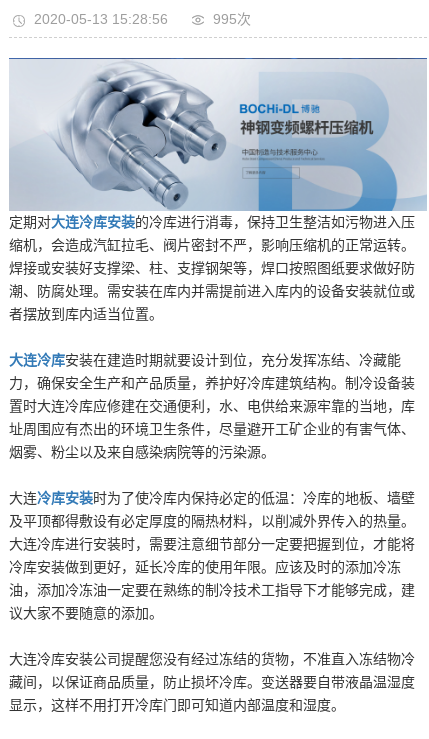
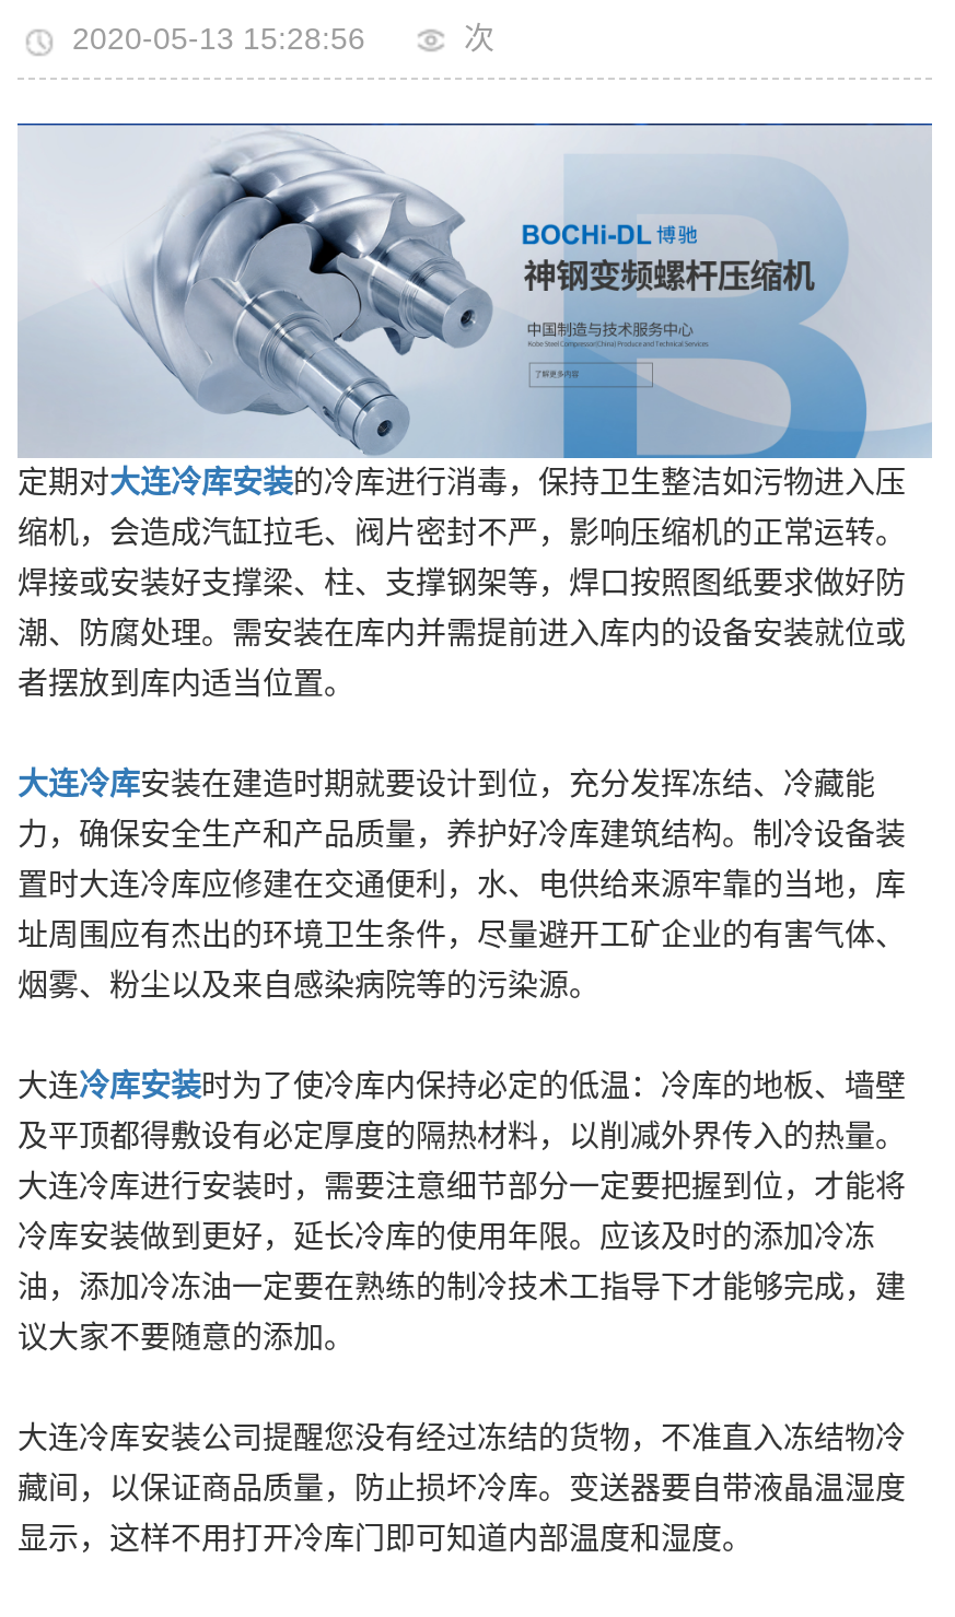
- 995次
+ 次
